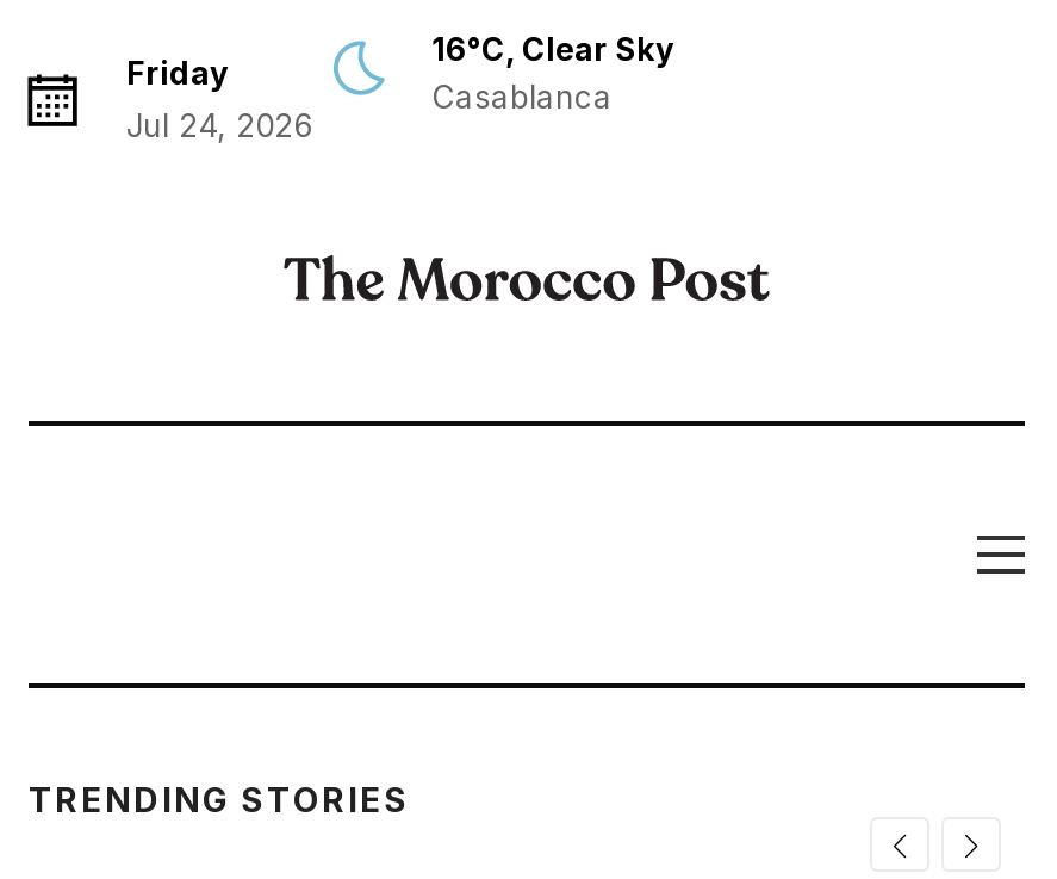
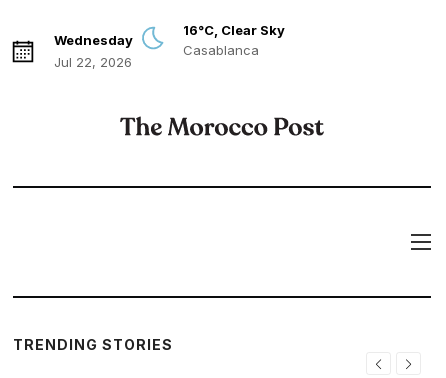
- Friday
- Jul 24, 2026
+ Wednesday
+ Jul 22, 2026
